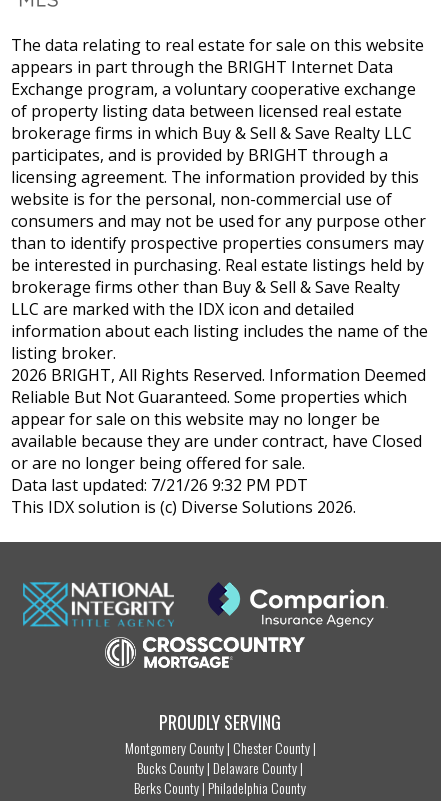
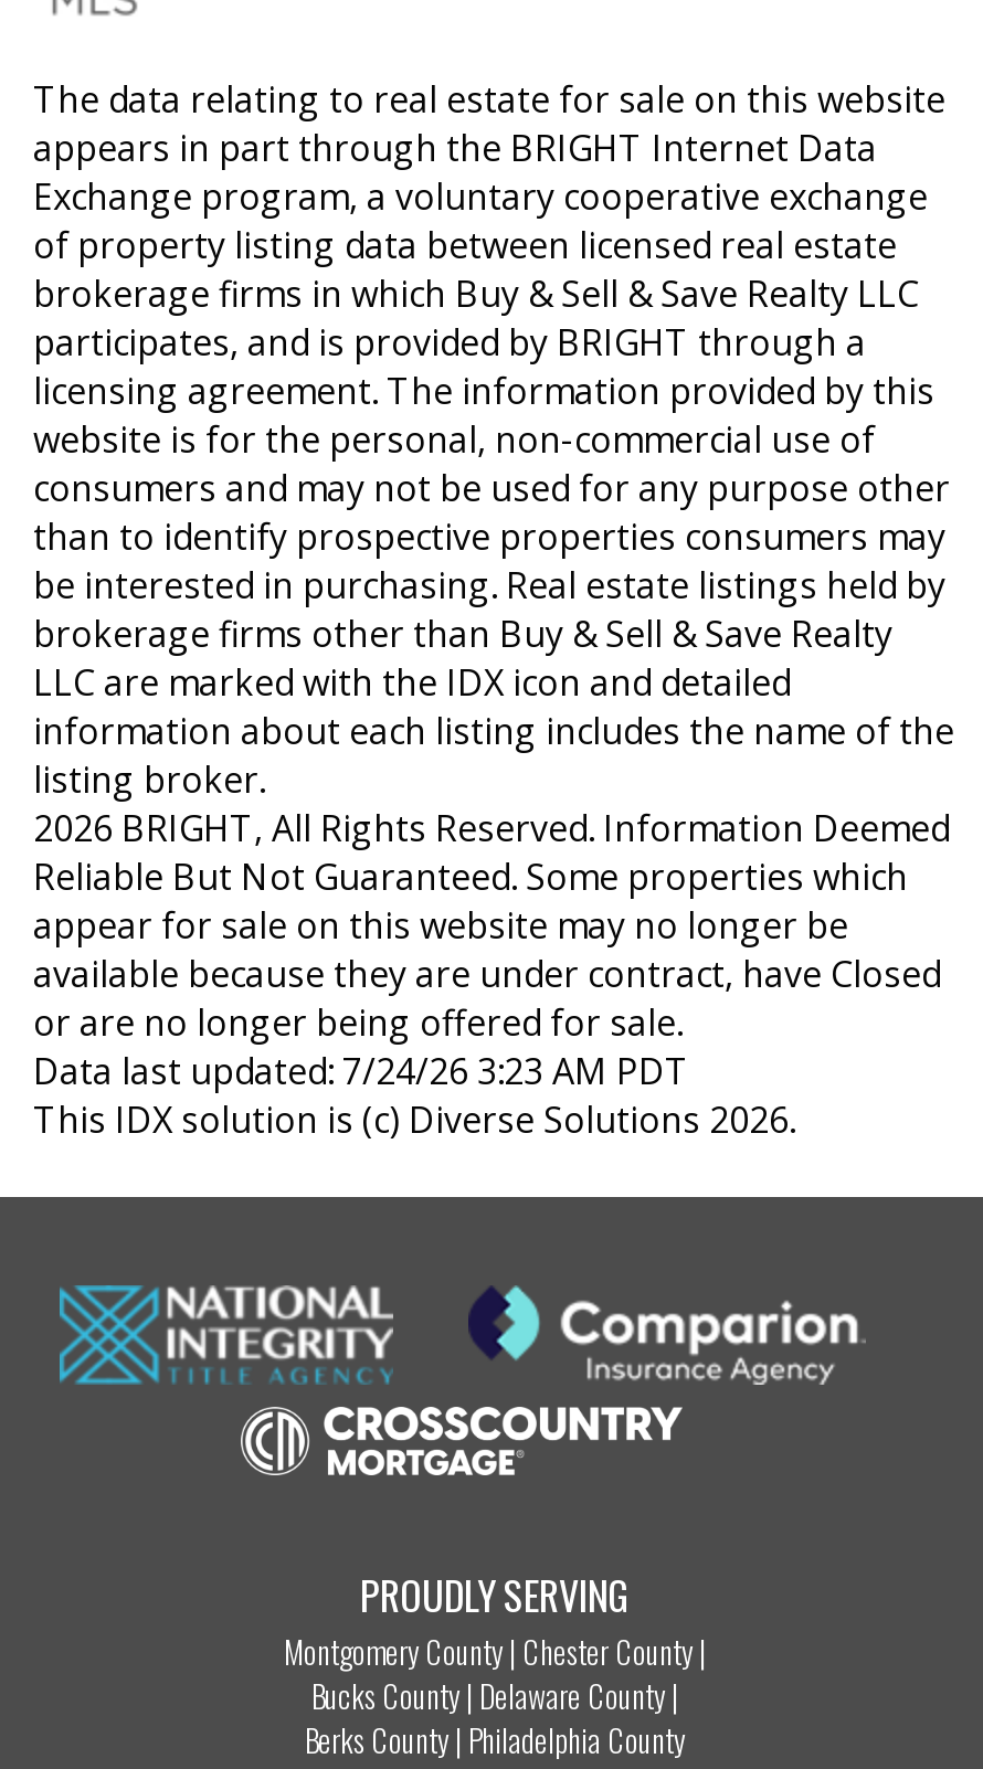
- Data last updated: 7/21/26 9:32 PM PDT
+ Data last updated: 7/24/26 3:23 AM PDT
